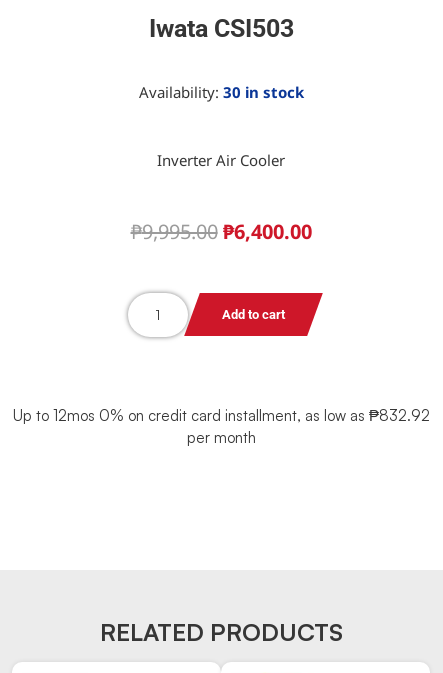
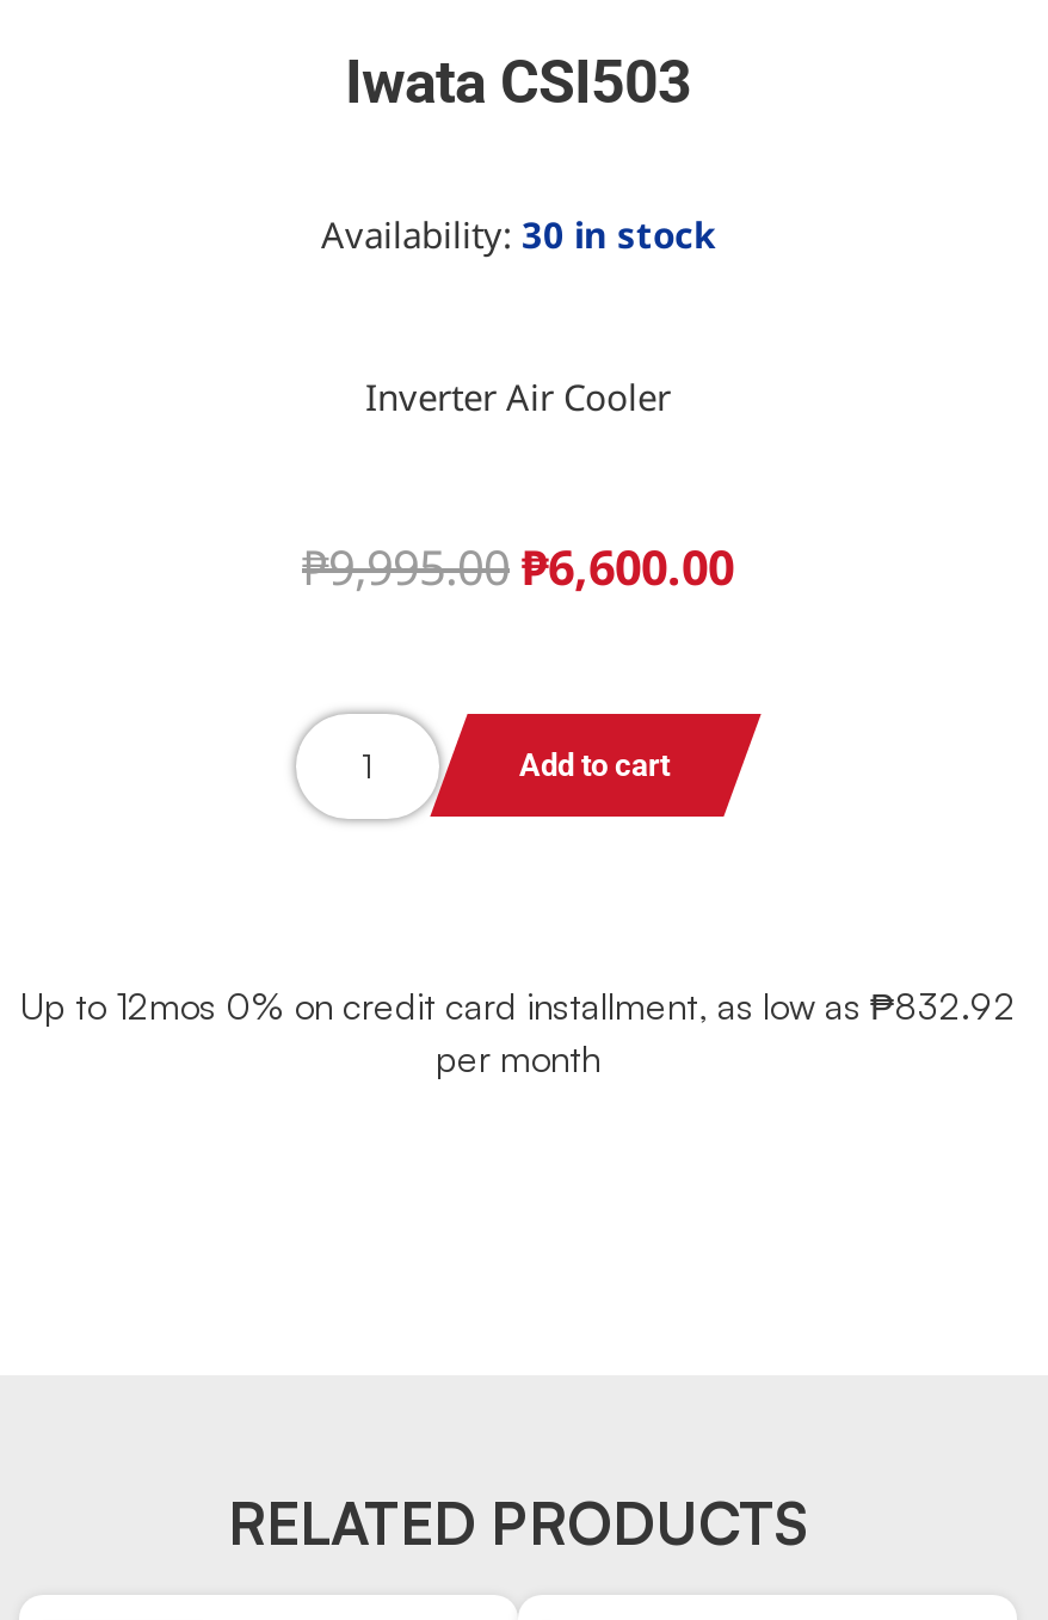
- ₱9,995.00 ₱6,400.00
+ ₱9,995.00 ₱6,600.00
